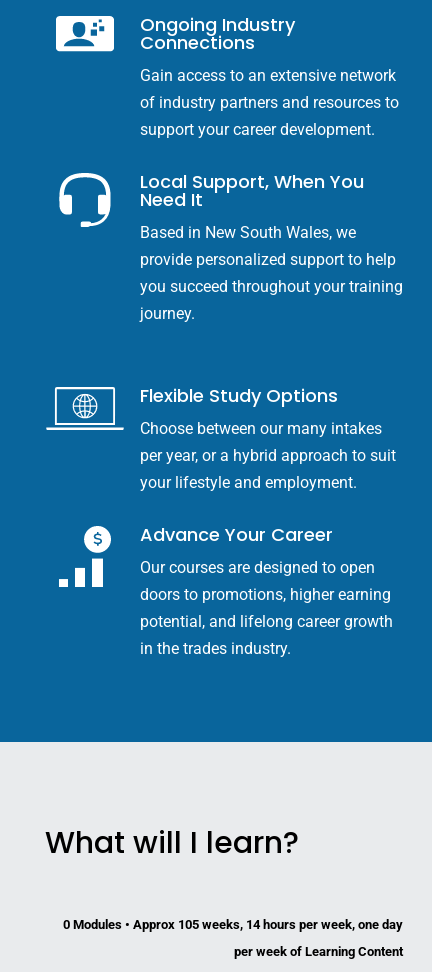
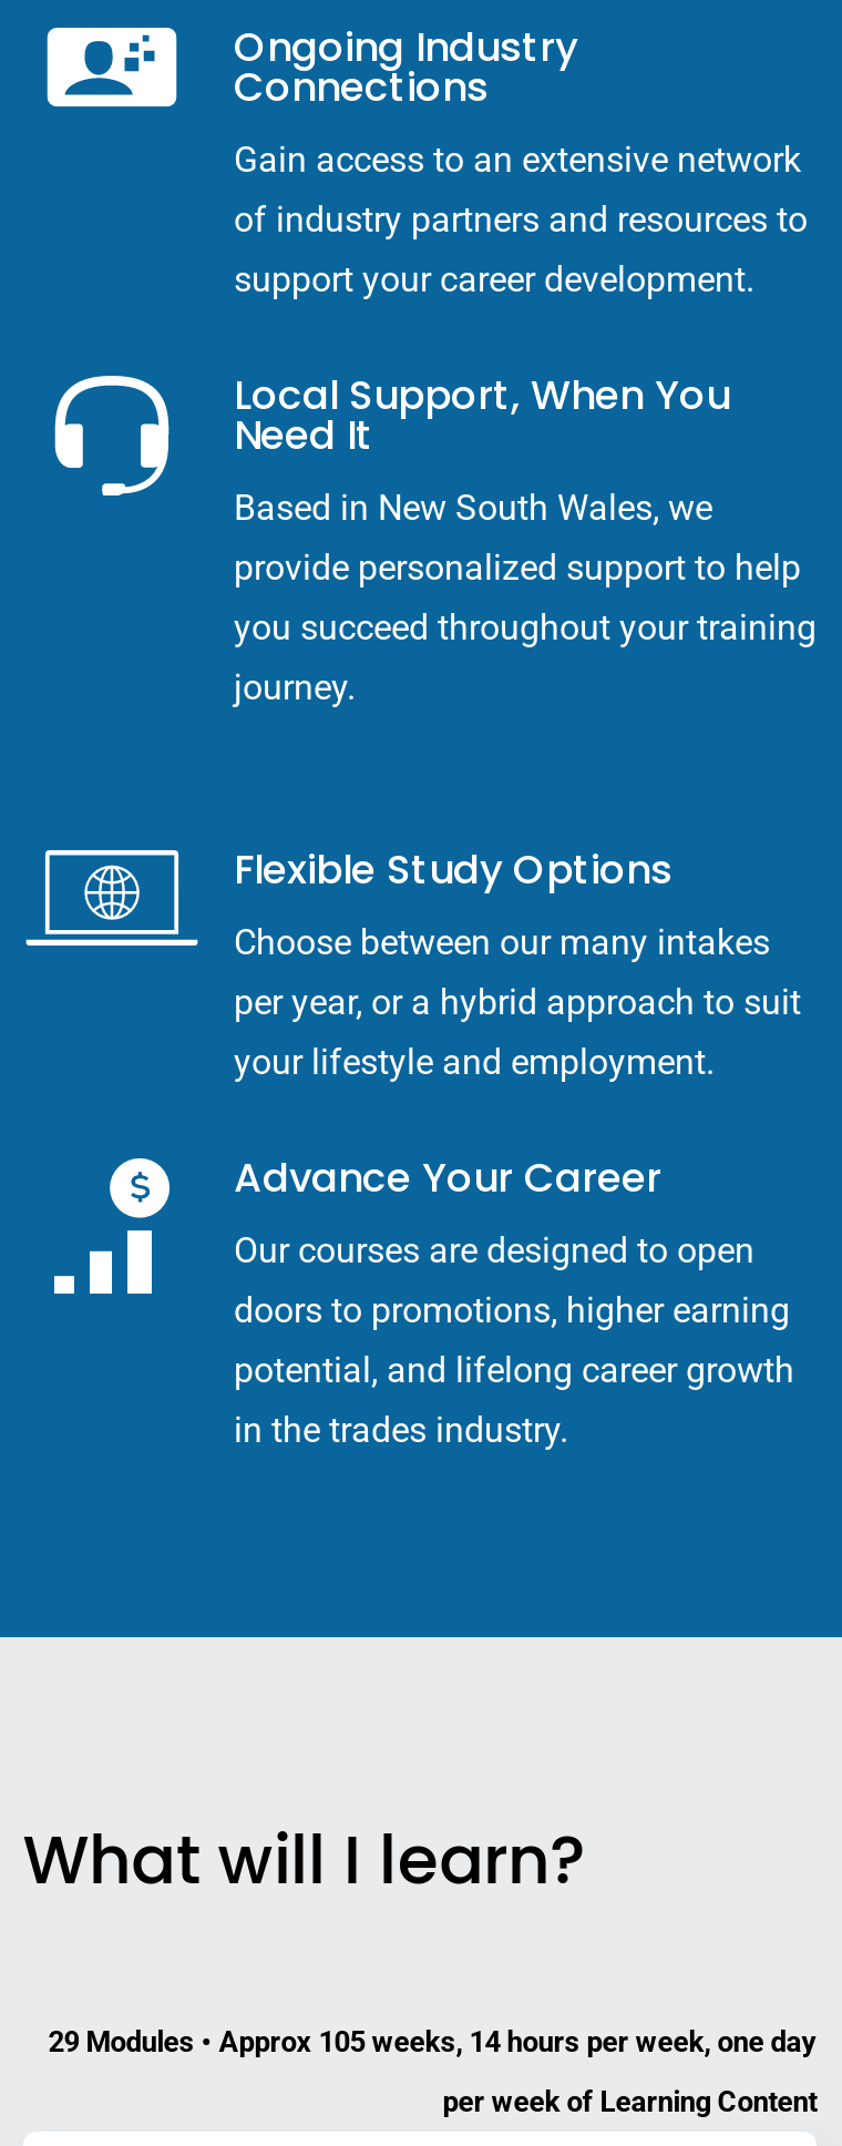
- 0 Modules • Approx 105 weeks, 14 hours per week, one day
+ 29 Modules • Approx 105 weeks, 14 hours per week, one day
